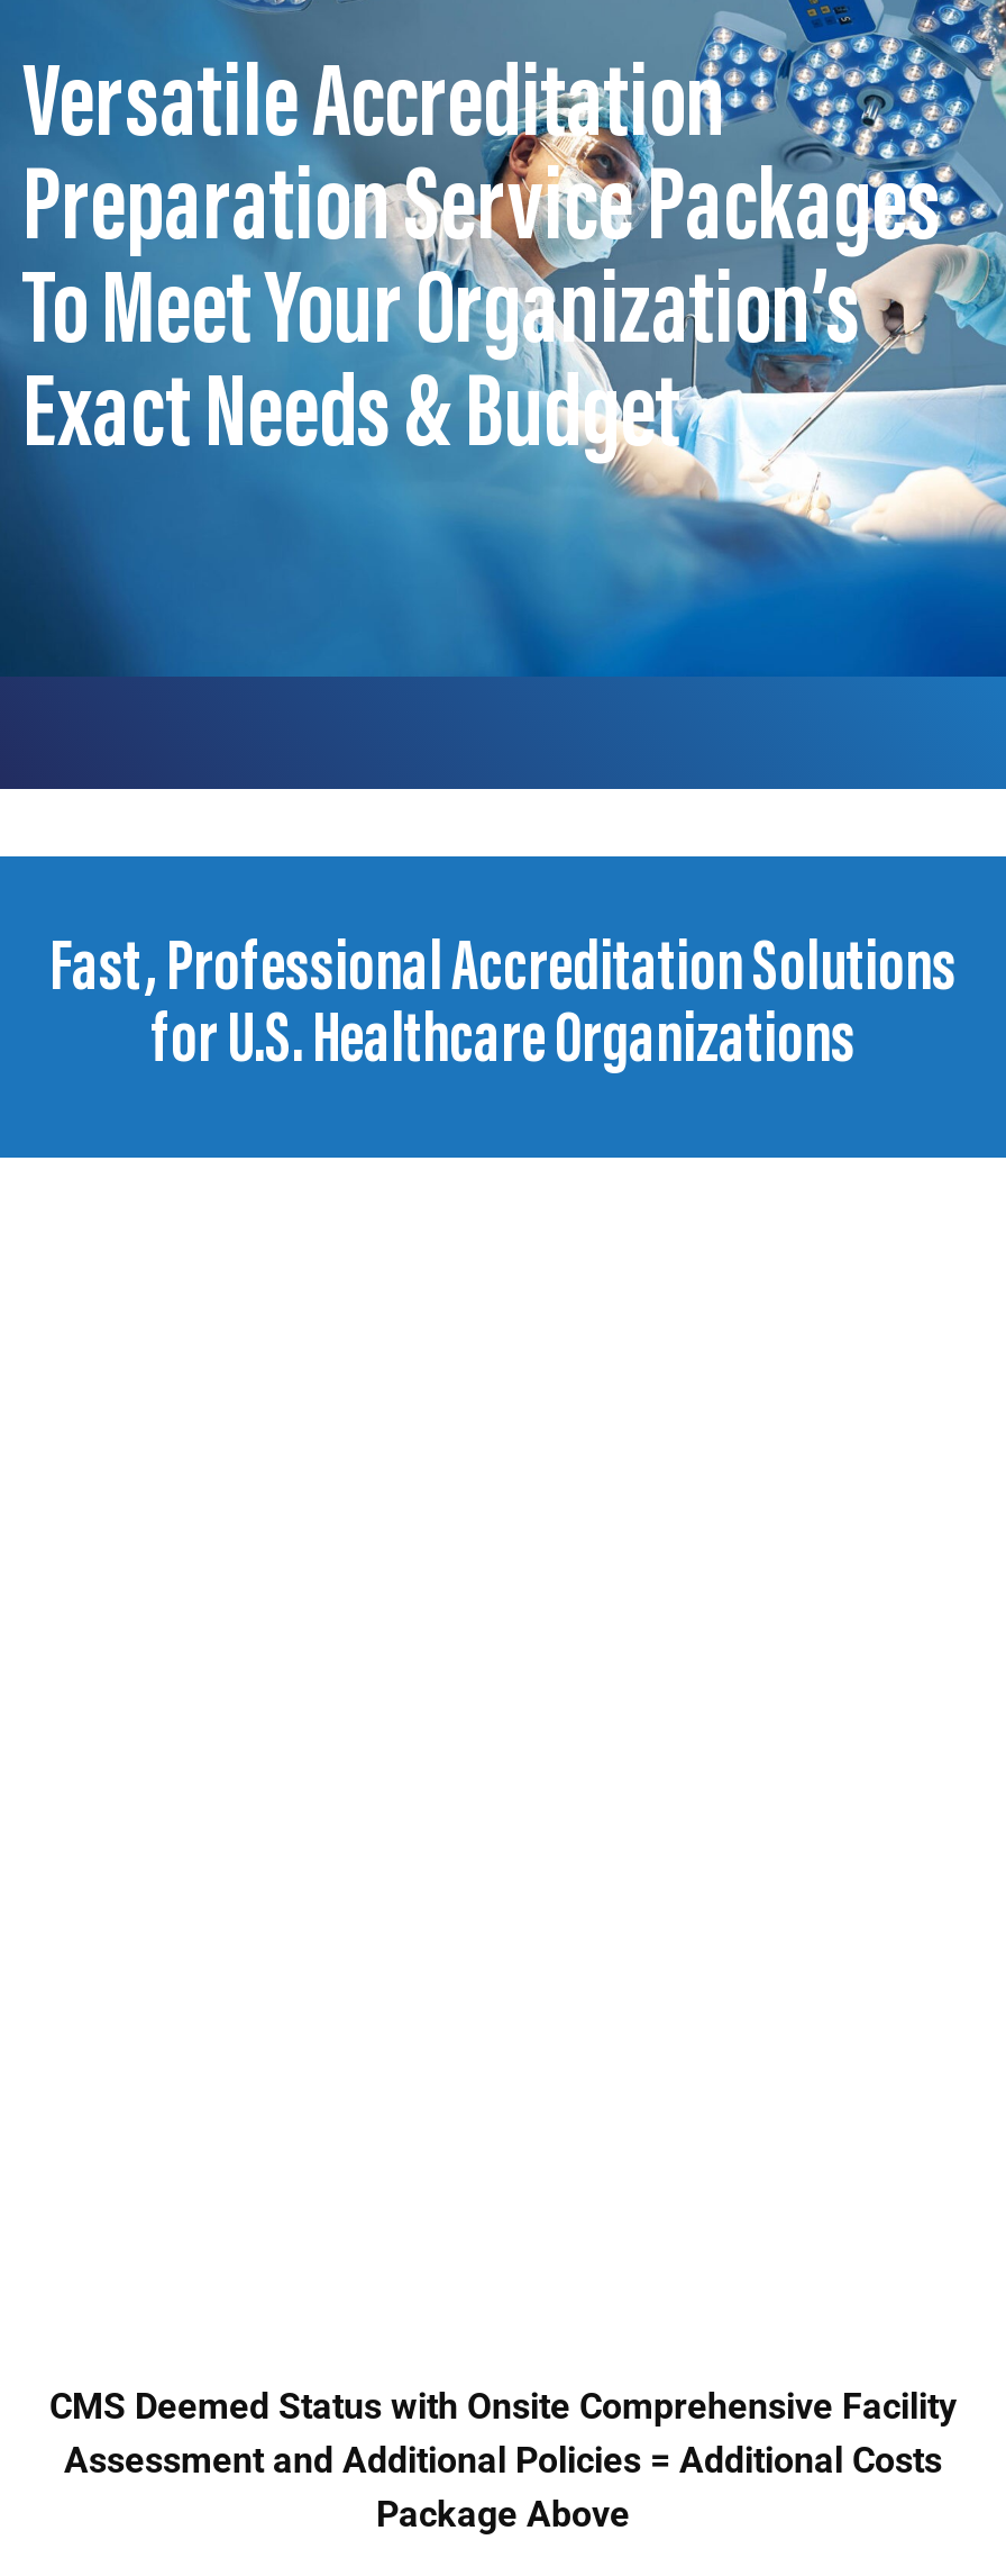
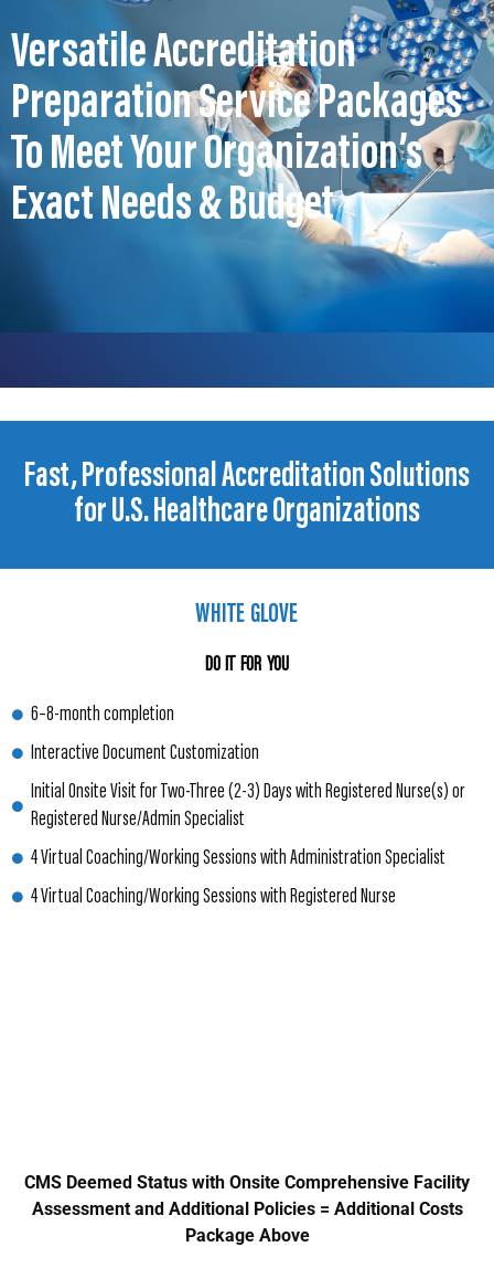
+ WHITE GLOVE
+ DO IT FOR YOU
+ 6–8-month completion
+ Interactive Document Customization
+ Initial Onsite Visit for Two-Three (2-3) Days with Registered Nurse(s) or
+ Registered Nurse/Admin Specialist
+ 4 Virtual Coaching/Working Sessions with Administration Specialist
+ 4 Virtual Coaching/Working Sessions with Registered Nurse
